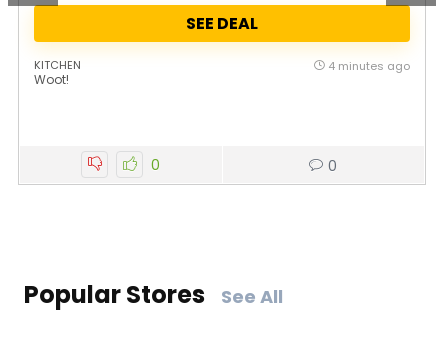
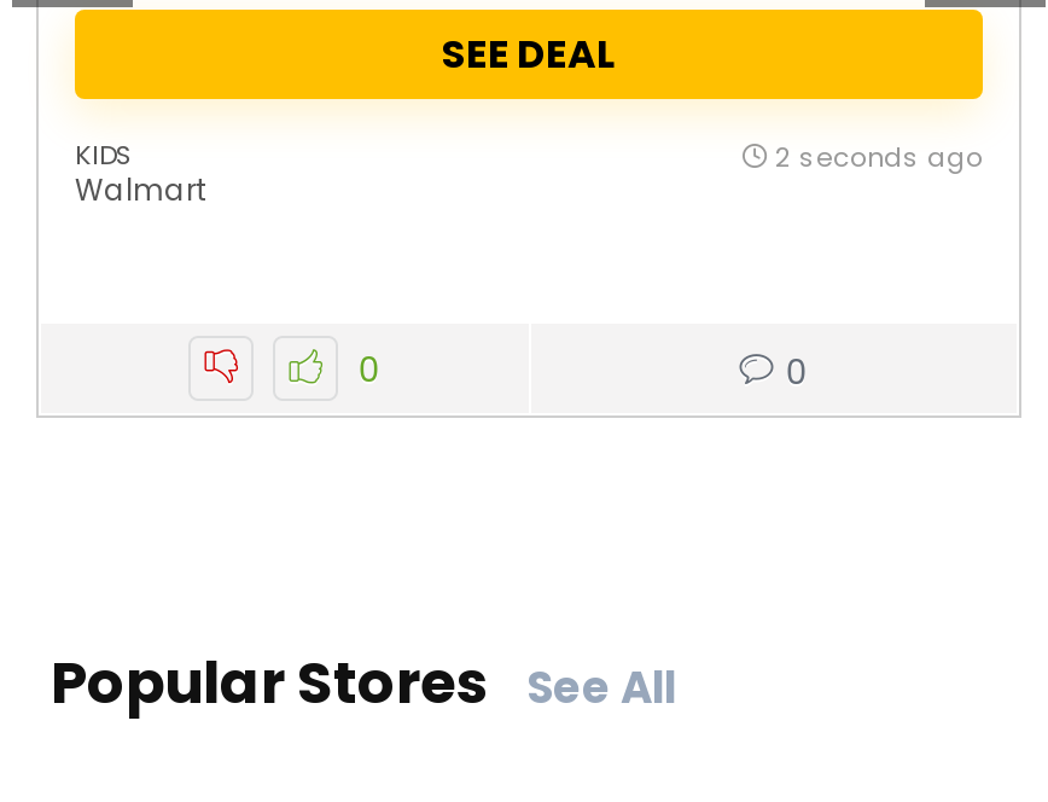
- KITCHEN
- Woot!
+ KIDS
+ Walmart

- 4 minutes ago
+ 2 seconds ago
